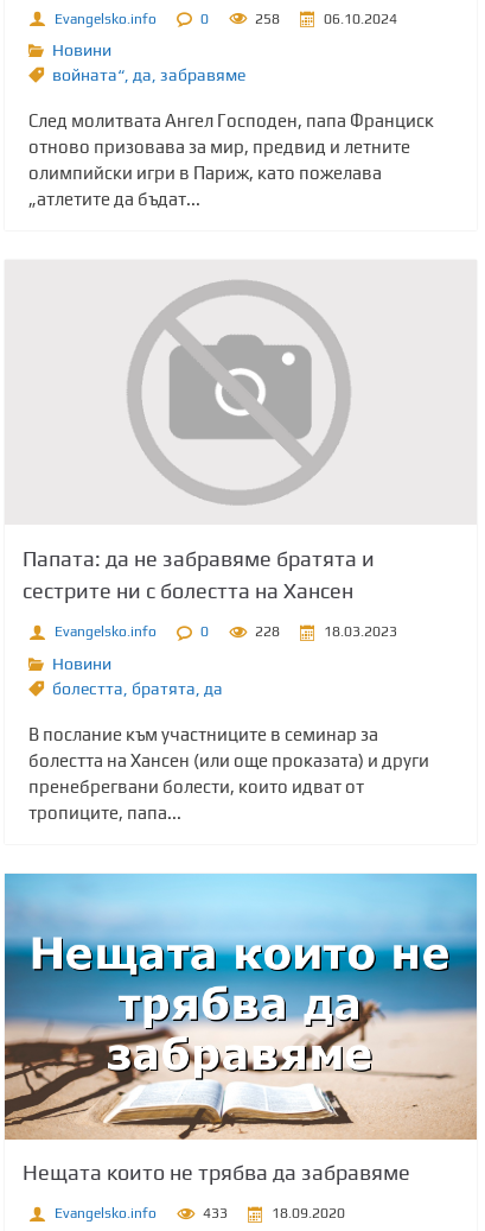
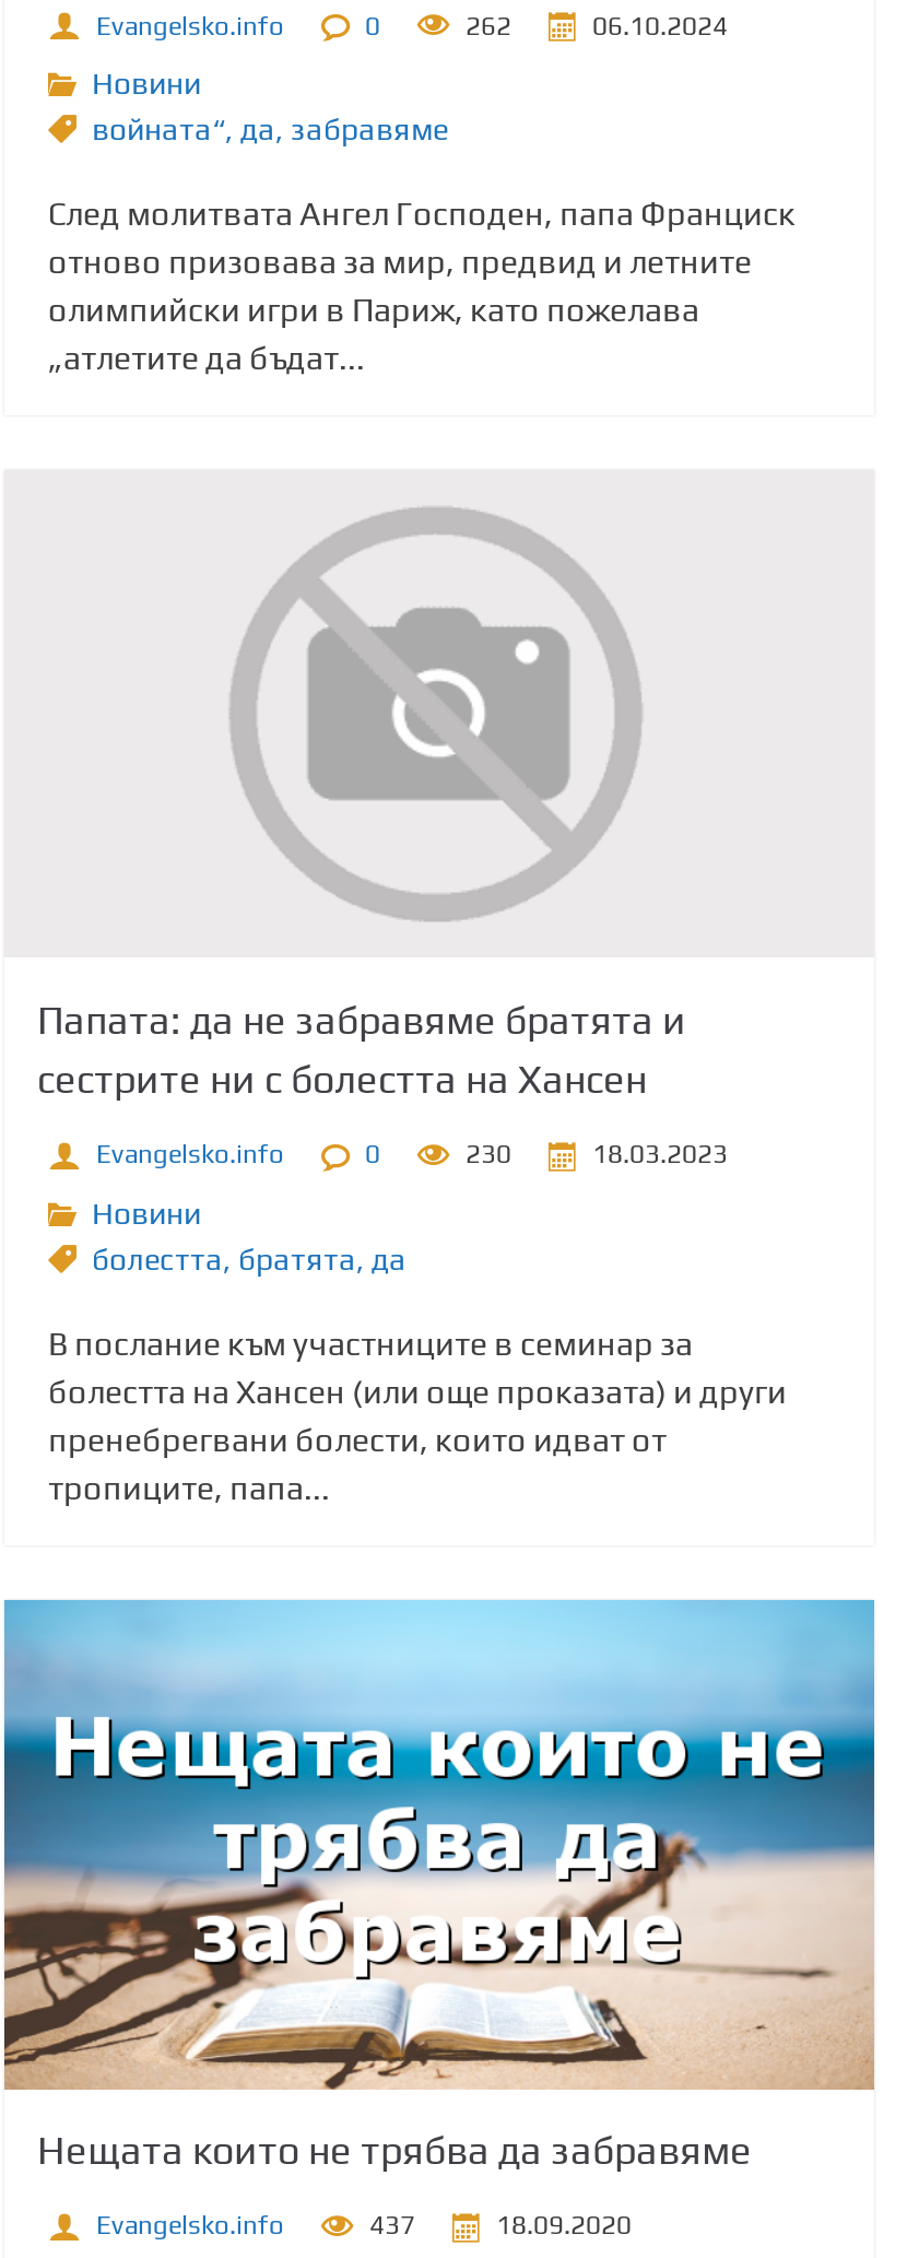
- 258
+ 262

- 228
+ 230

- 433
+ 437
